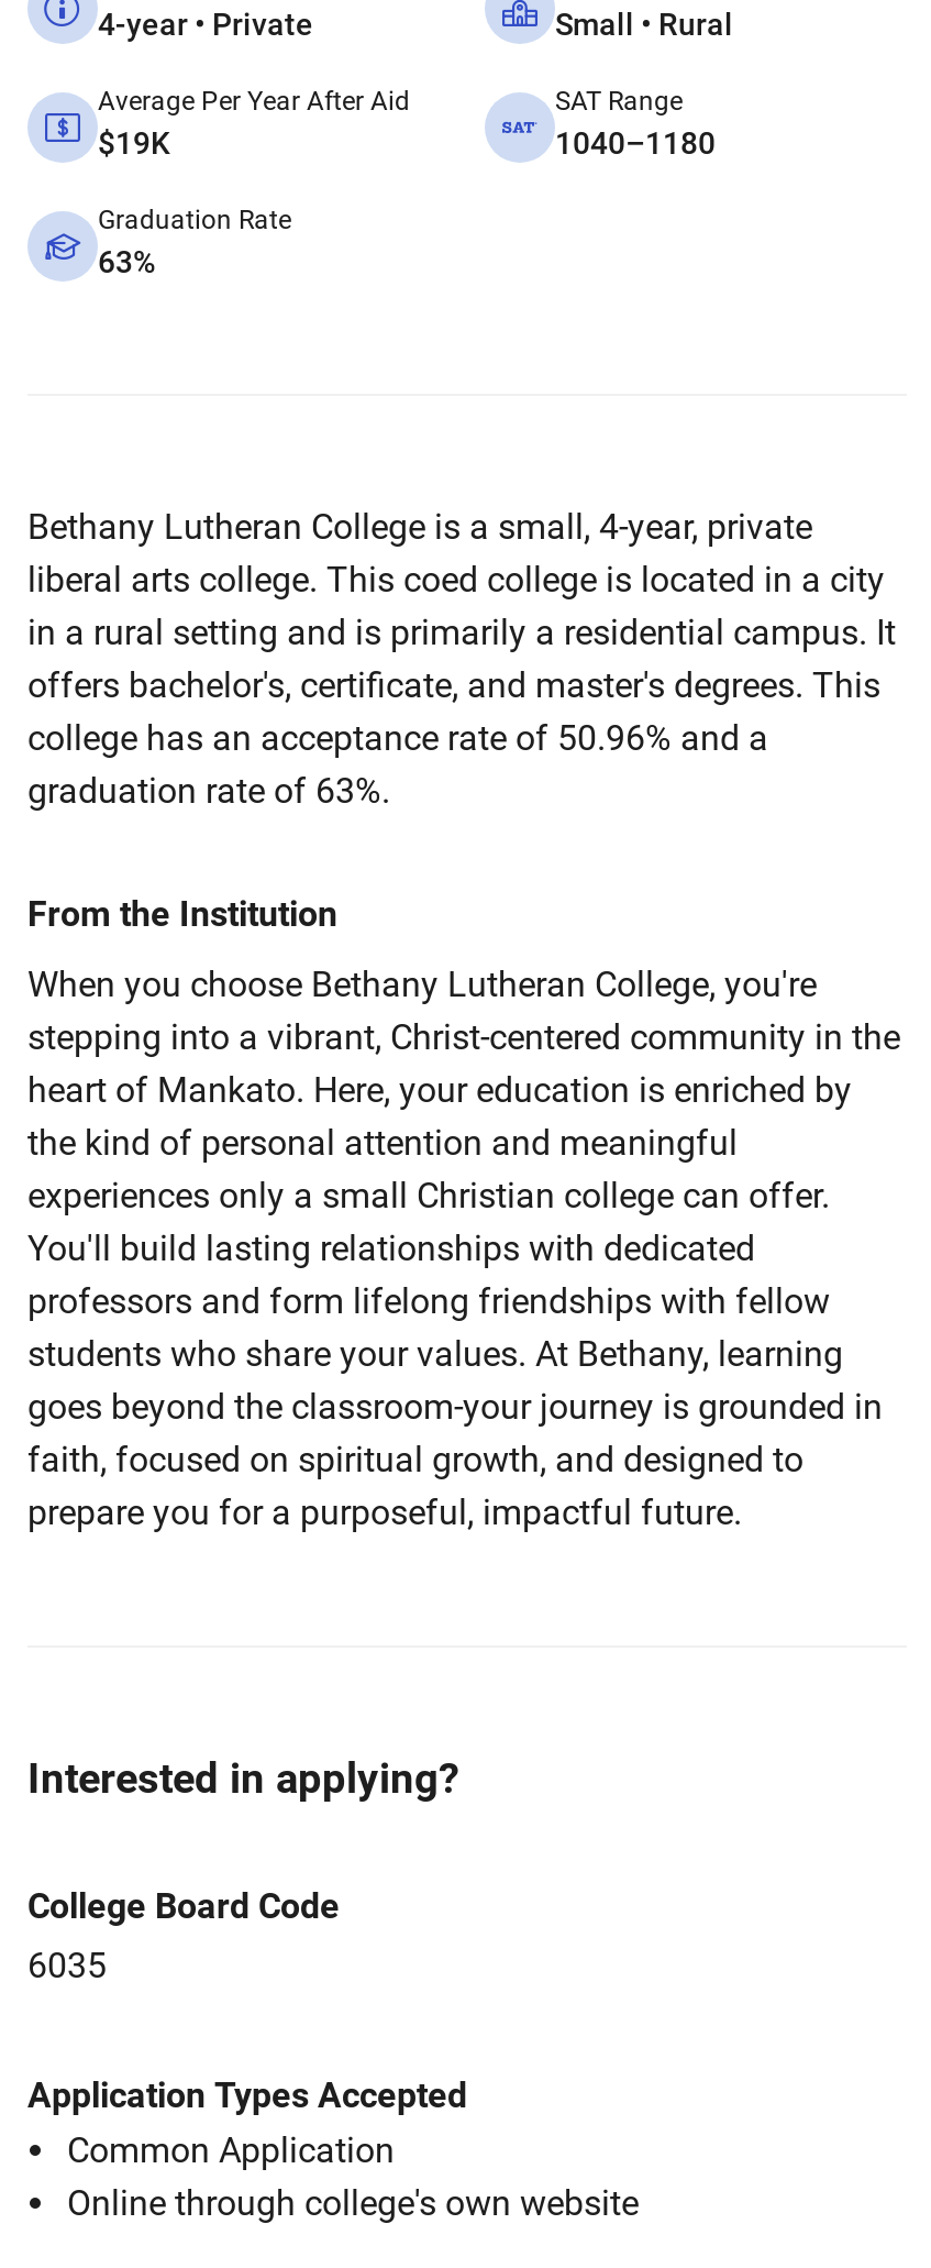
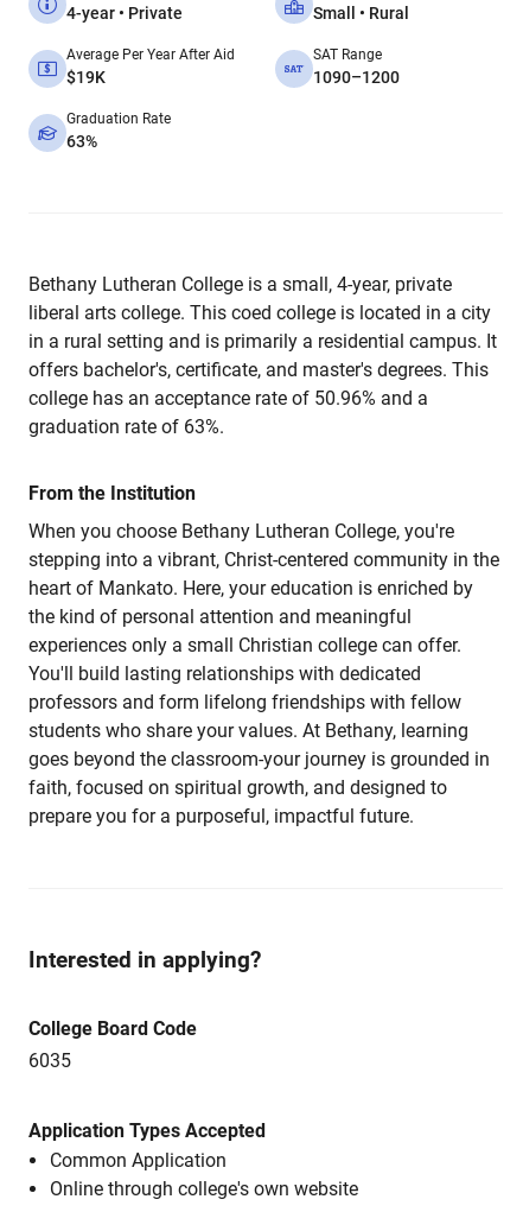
- 1040–1180
+ 1090–1200
